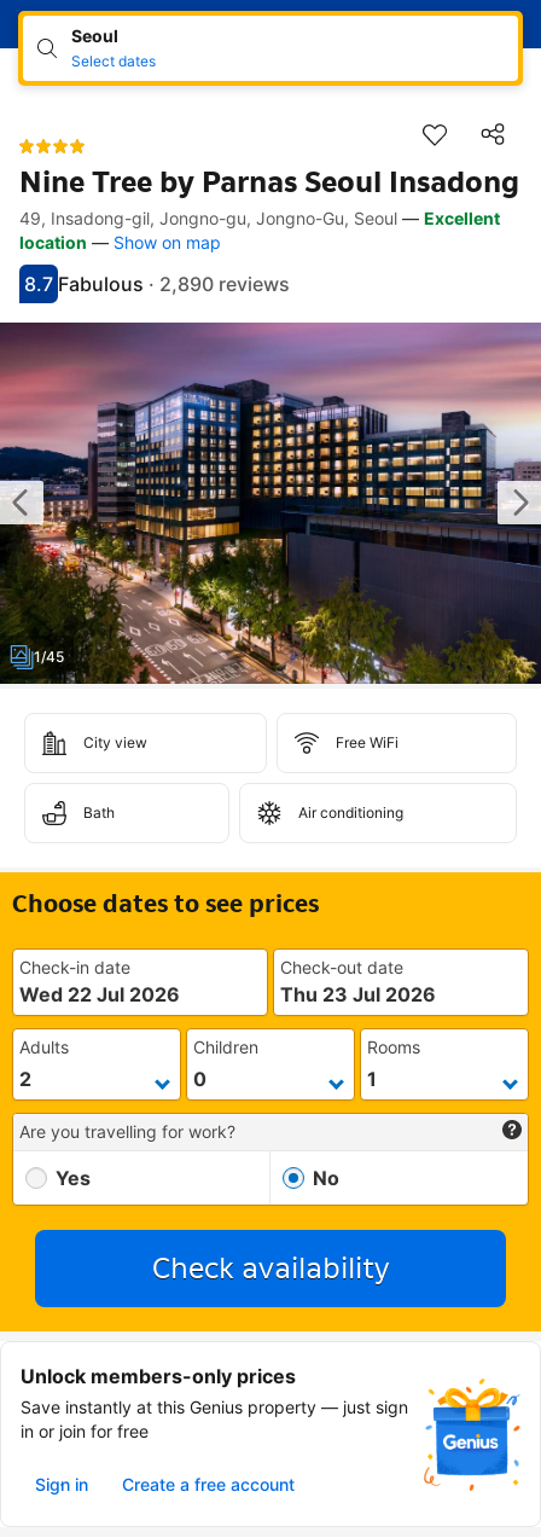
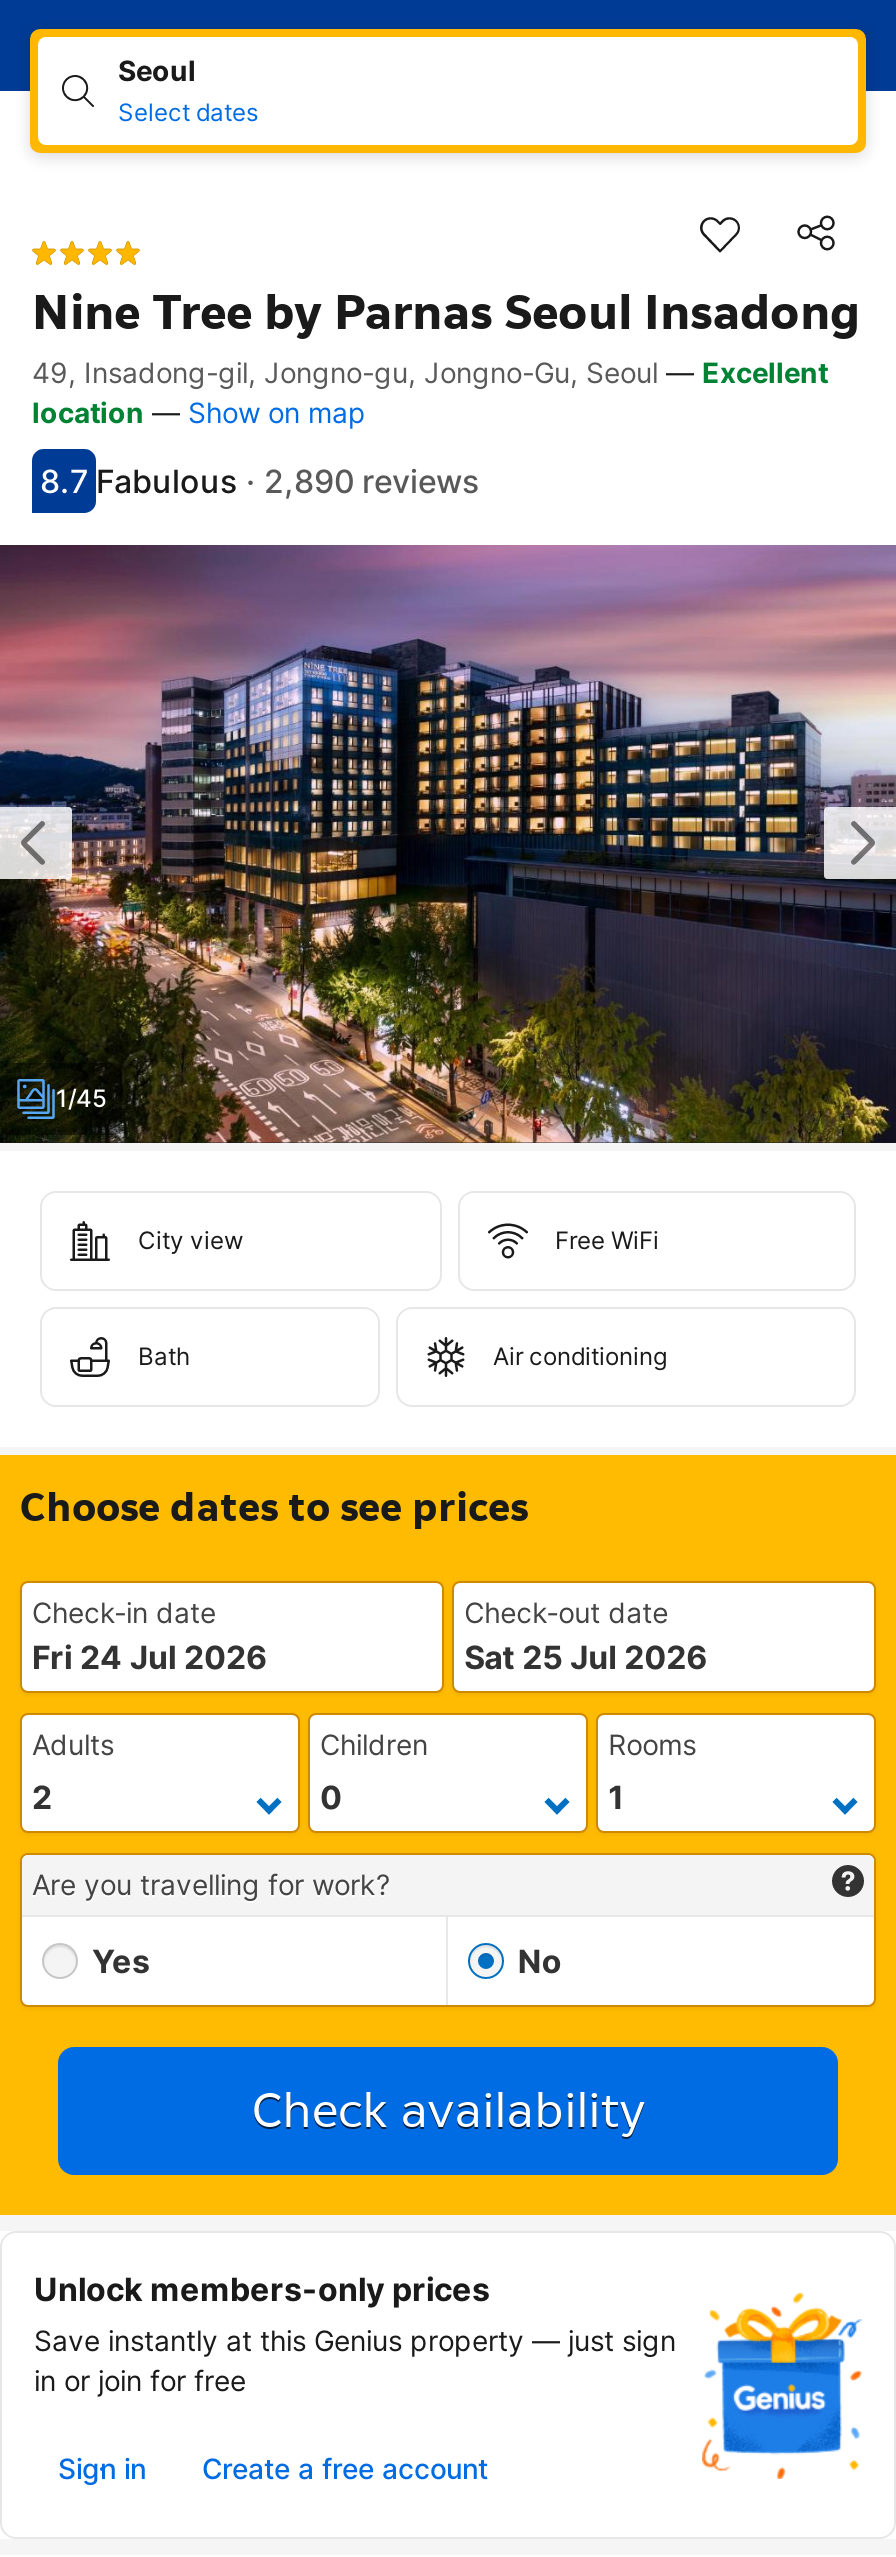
- Wed 22 Jul 2026
+ Fri 24 Jul 2026

- Thu 23 Jul 2026
+ Sat 25 Jul 2026
